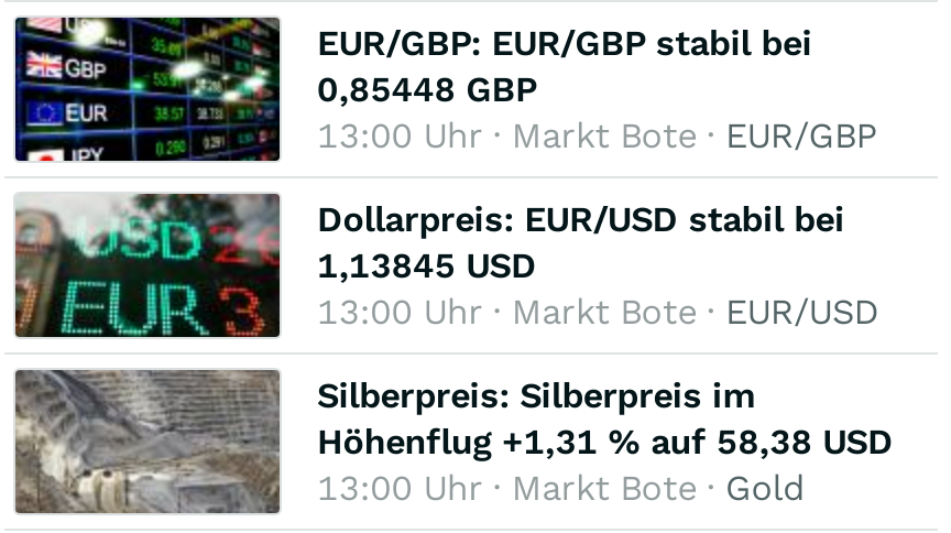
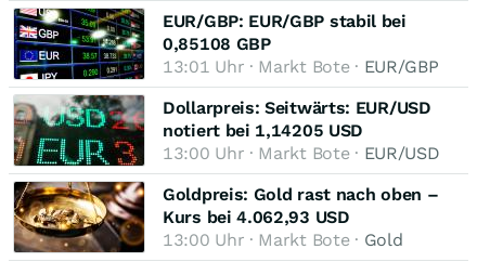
- 0,85448 GBP
- 13:00 Uhr · Markt Bote · EUR/GBP
+ 0,85108 GBP
+ 13:01 Uhr · Markt Bote · EUR/GBP

- Dollarpreis: EUR/USD stabil bei
- 1,13845 USD
+ Dollarpreis: Seitwärts: EUR/USD
+ notiert bei 1,14205 USD

- [image]
- Silberpreis: Silberpreis im
- Höhenflug +1,31 % auf 58,38 USD
+ [image]
+ Goldpreis: Gold rast nach oben –
+ Kurs bei 4.062,93 USD
